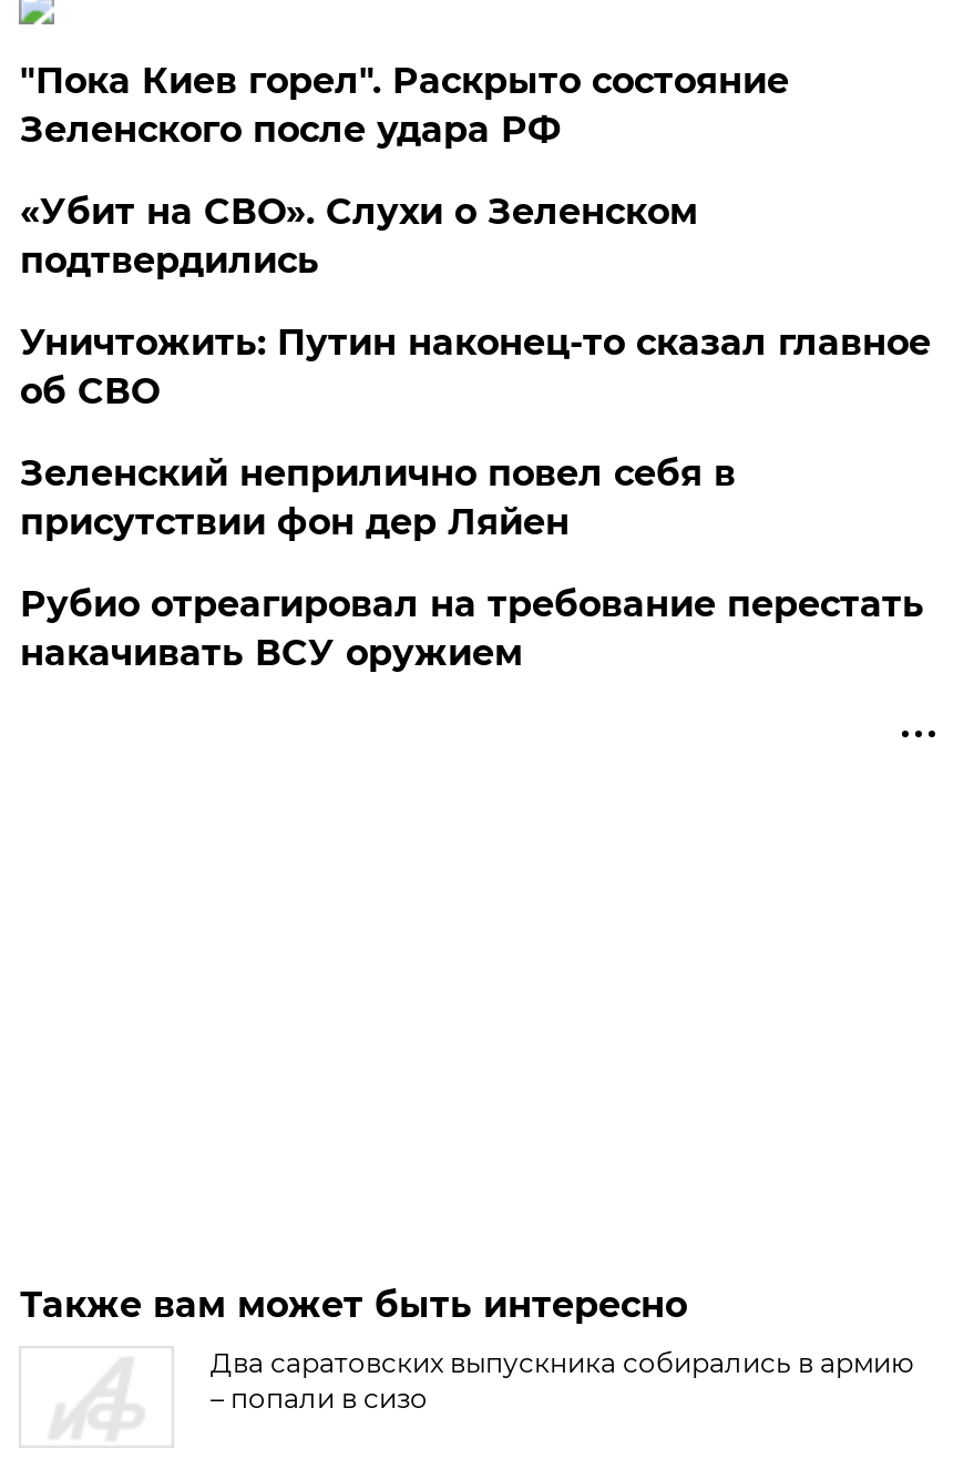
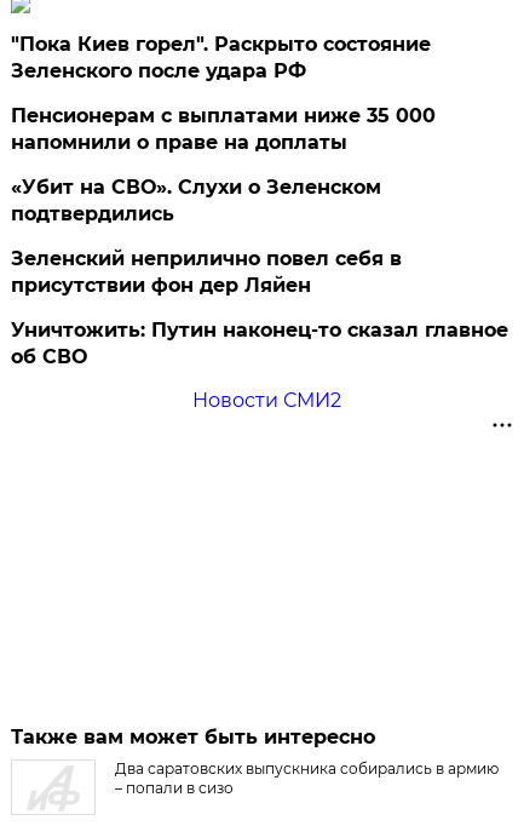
+ Пенсионерам с выплатами ниже 35 000
+ напомнили о праве на доплаты

moved down: «Убит на СВО». Слухи о Зеленском | подтвердились

moved down: Уничтожить: Путин наконец-то сказал главное | об СВО

- Рубио отреагировал на требование перестать
- накачивать ВСУ оружием
+ Новости СМИ2
